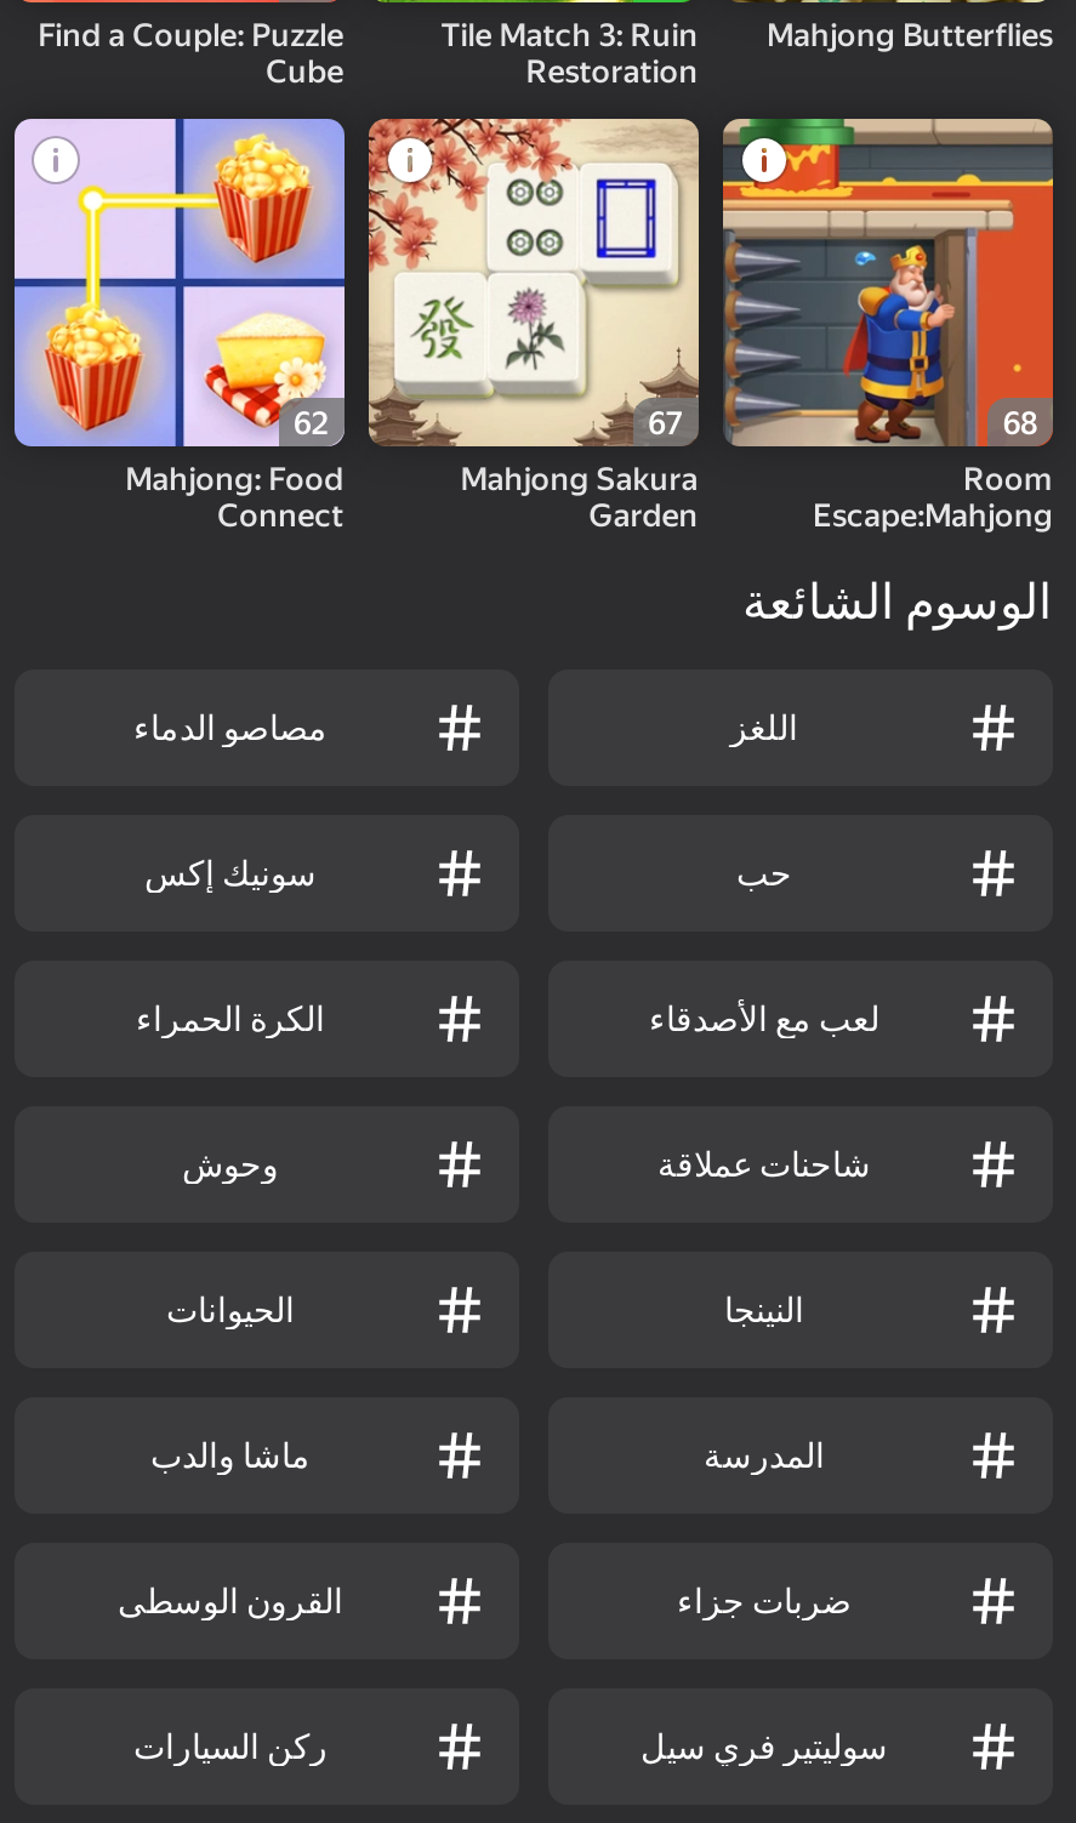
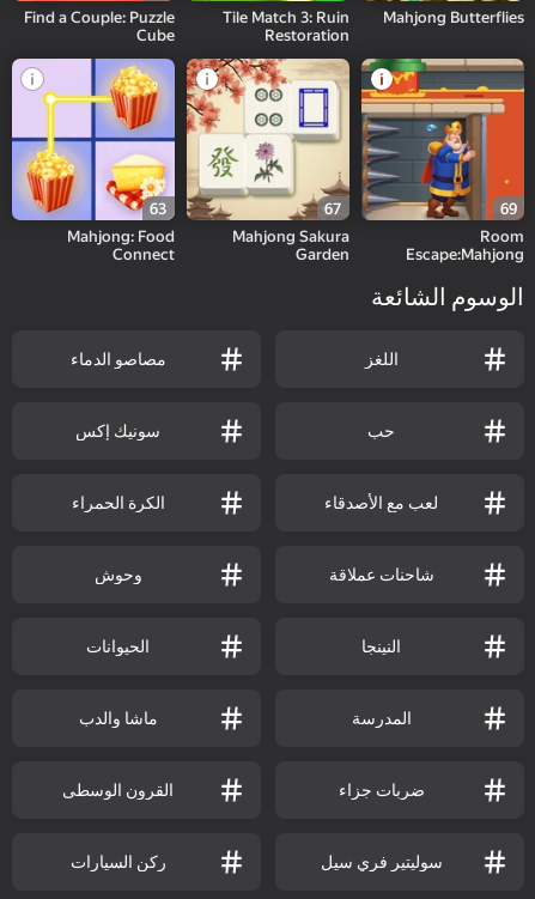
- 62
+ 63

- 68
+ 69
